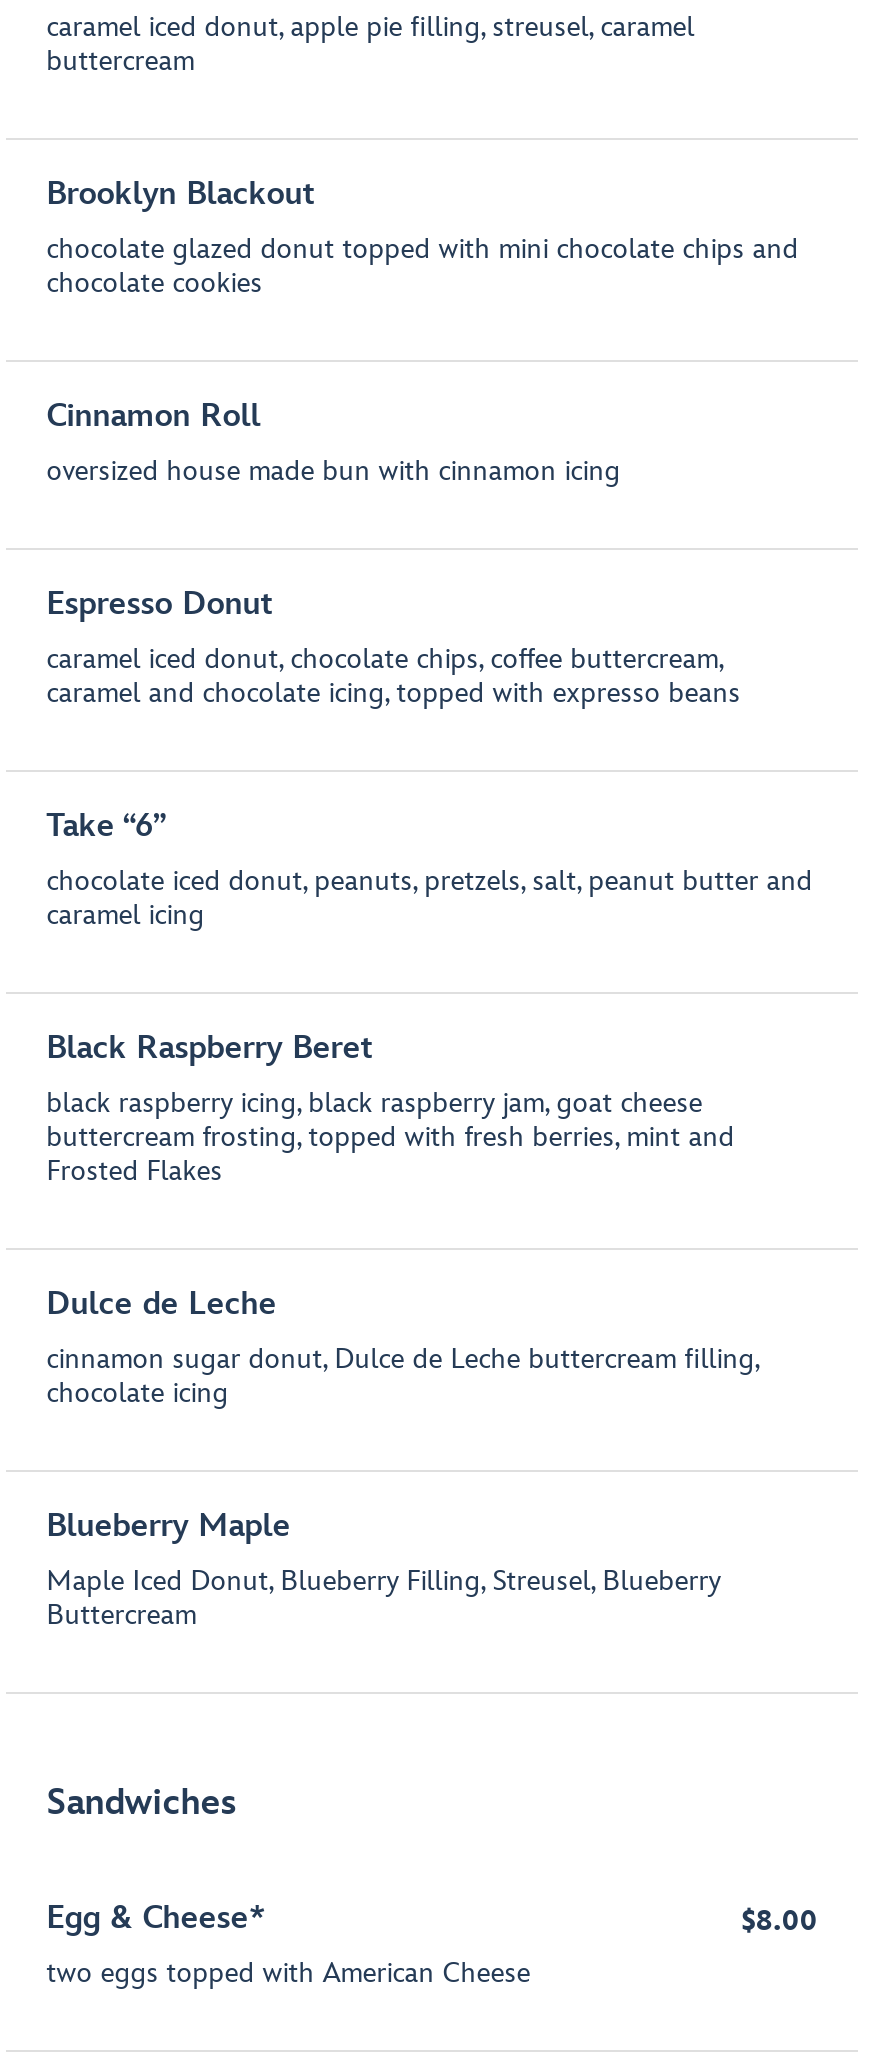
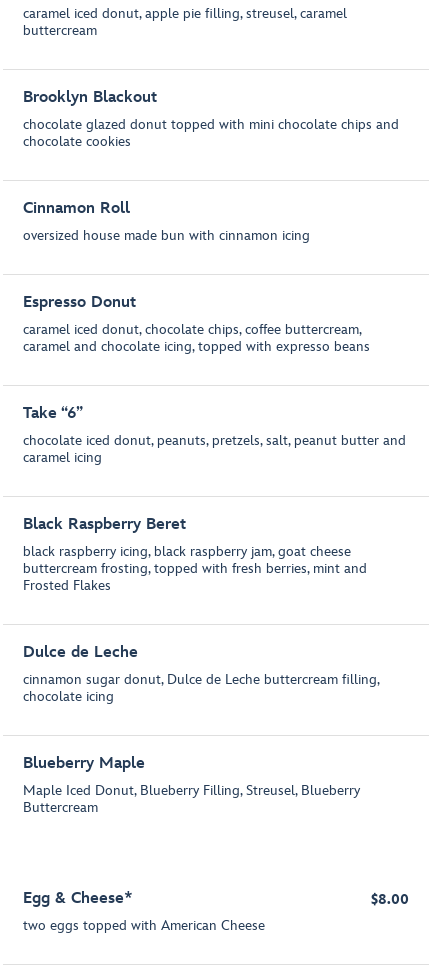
- Sandwiches
